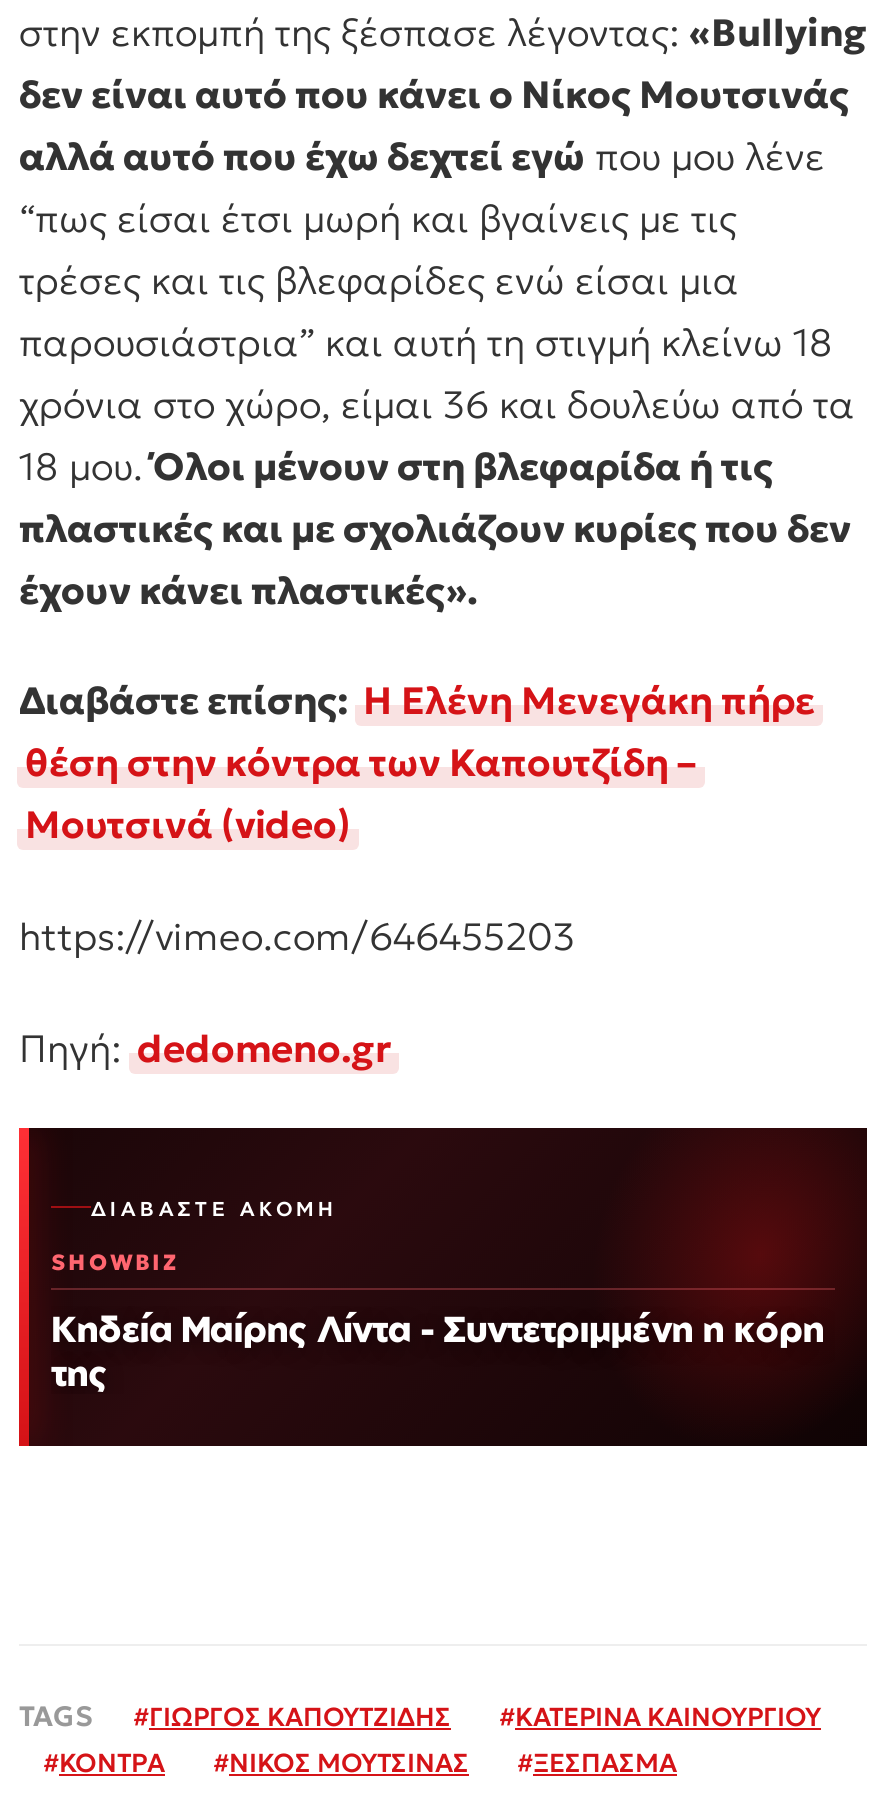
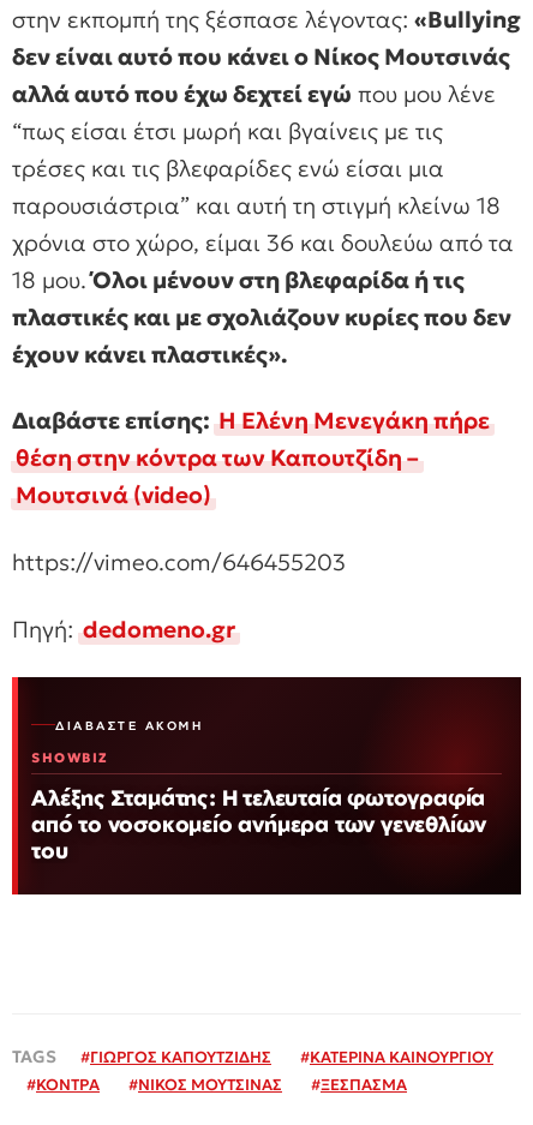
- Κηδεία Μαίρης Λίντα - Συντετριμμένη η κόρη
- της
+ Αλέξης Σταμάτης: Η τελευταία φωτογραφία
+ από το νοσοκομείο ανήμερα των γενεθλίων
+ του
